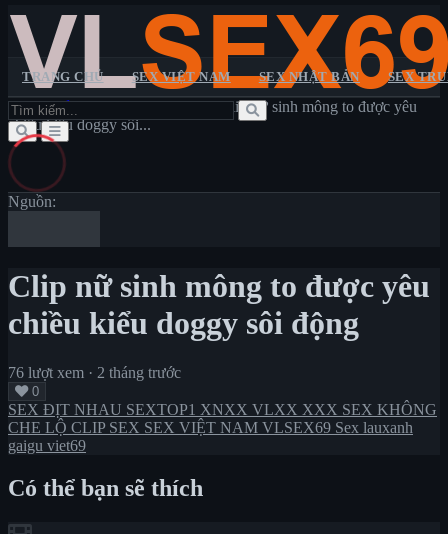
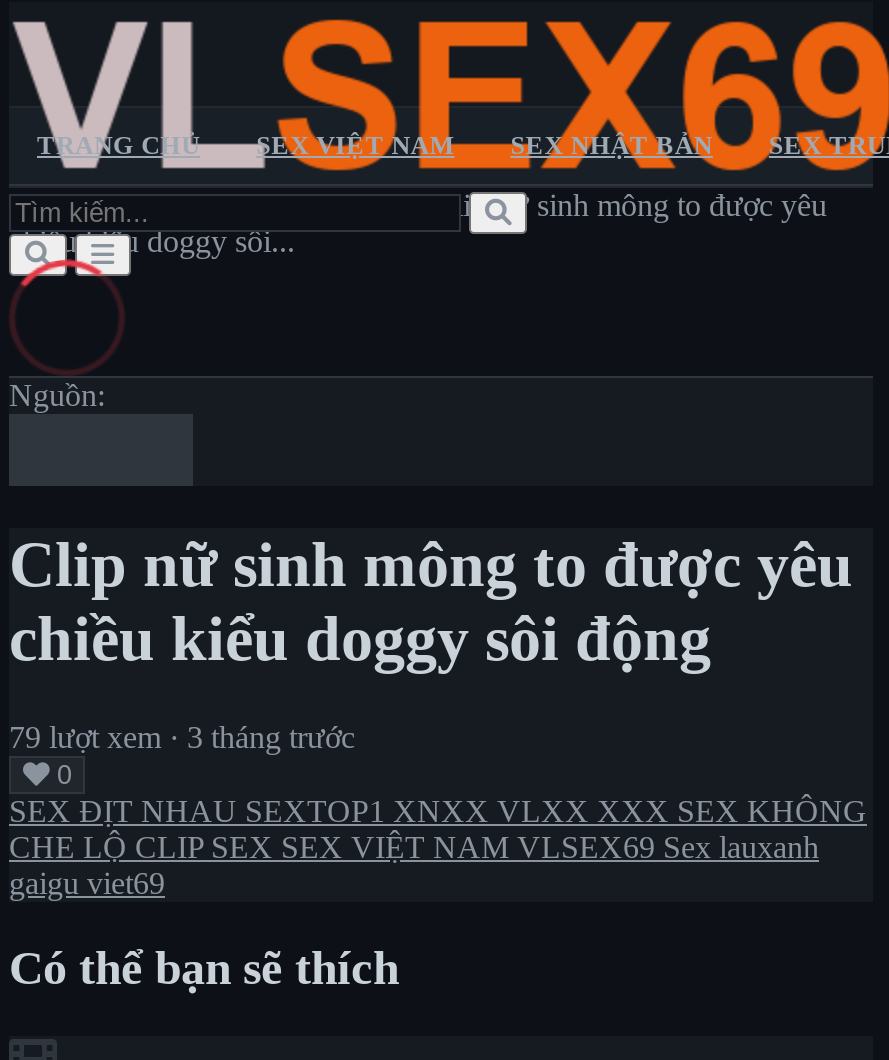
- 76 lượt xem · 2 tháng trước
+ 79 lượt xem · 3 tháng trước
